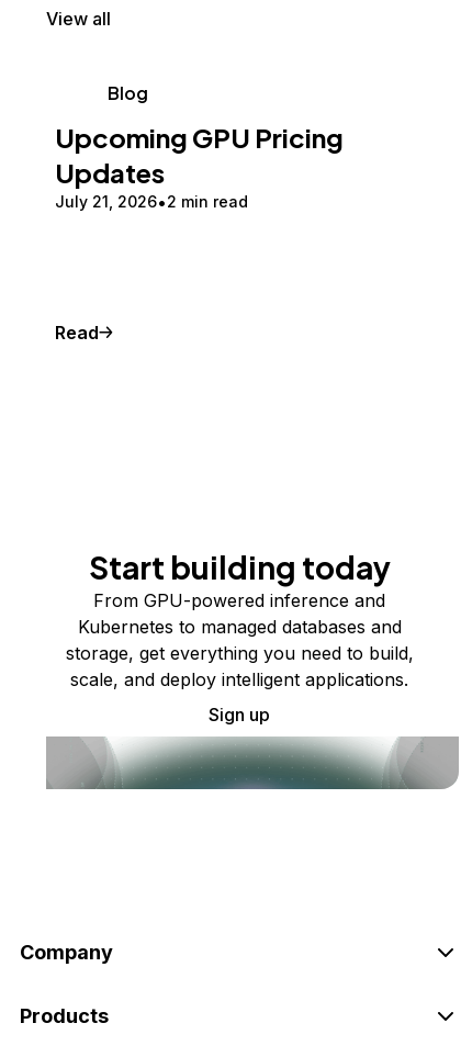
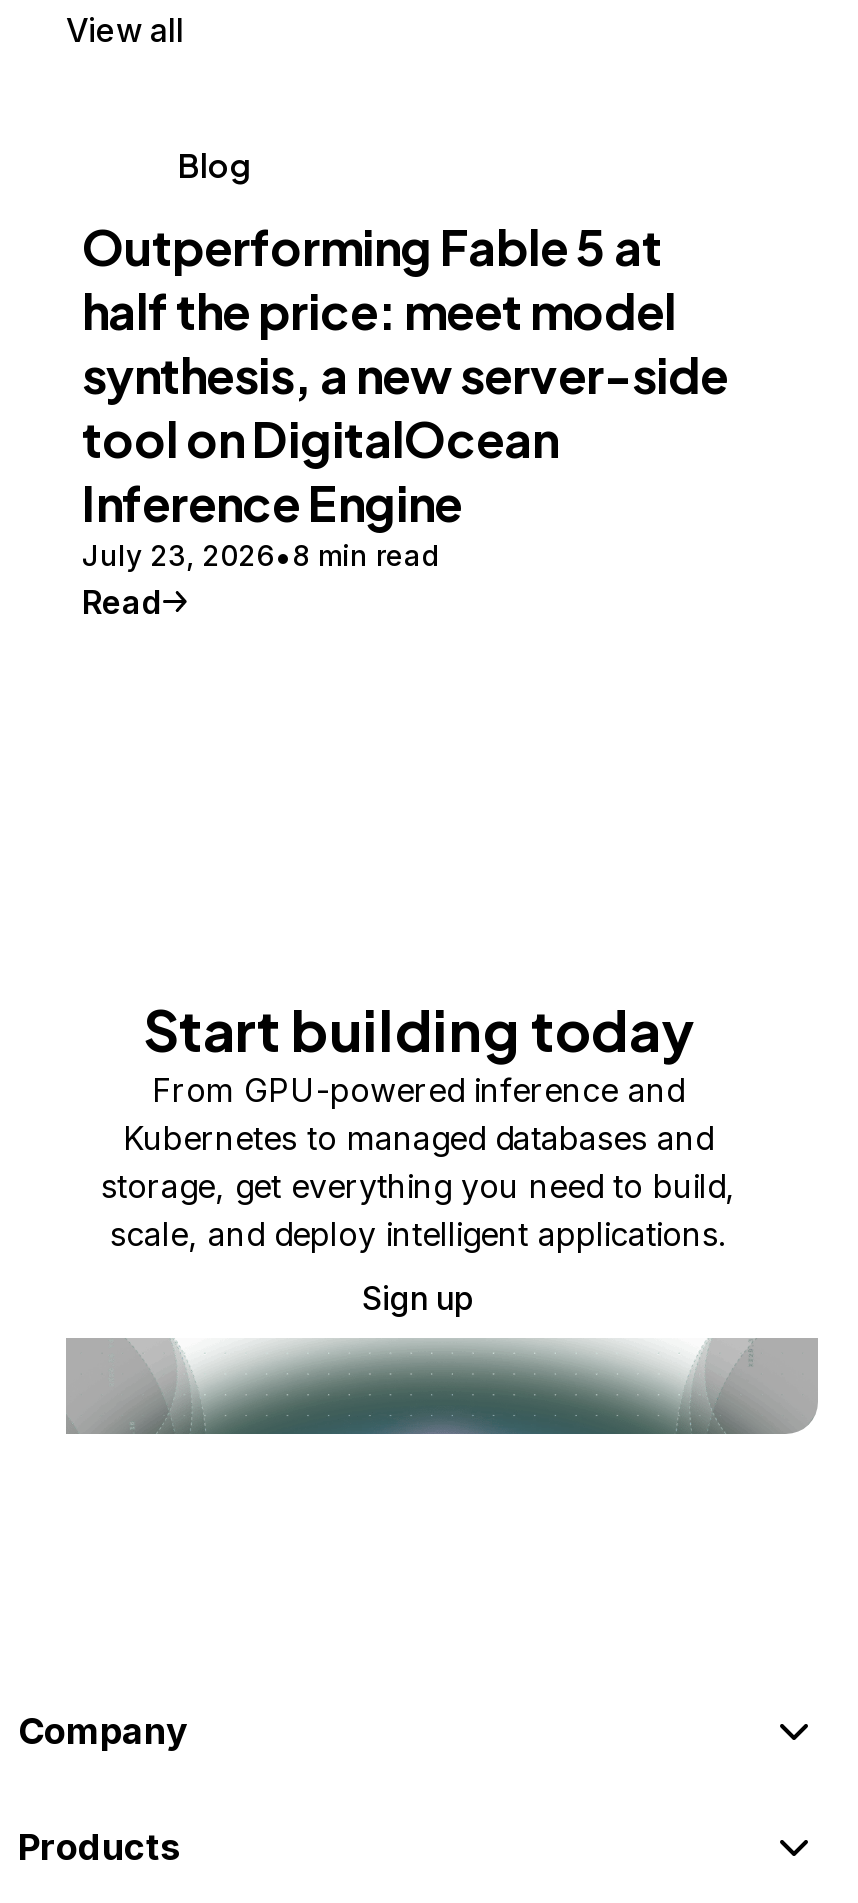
- Upcoming GPU Pricing
- Updates
- July 21, 2026 2 min read
+ Outperforming Fable 5 at
+ half the price: meet model
+ synthesis, a new server-side
+ tool on DigitalOcean
+ Inference Engine
+ July 23, 2026 8 min read
